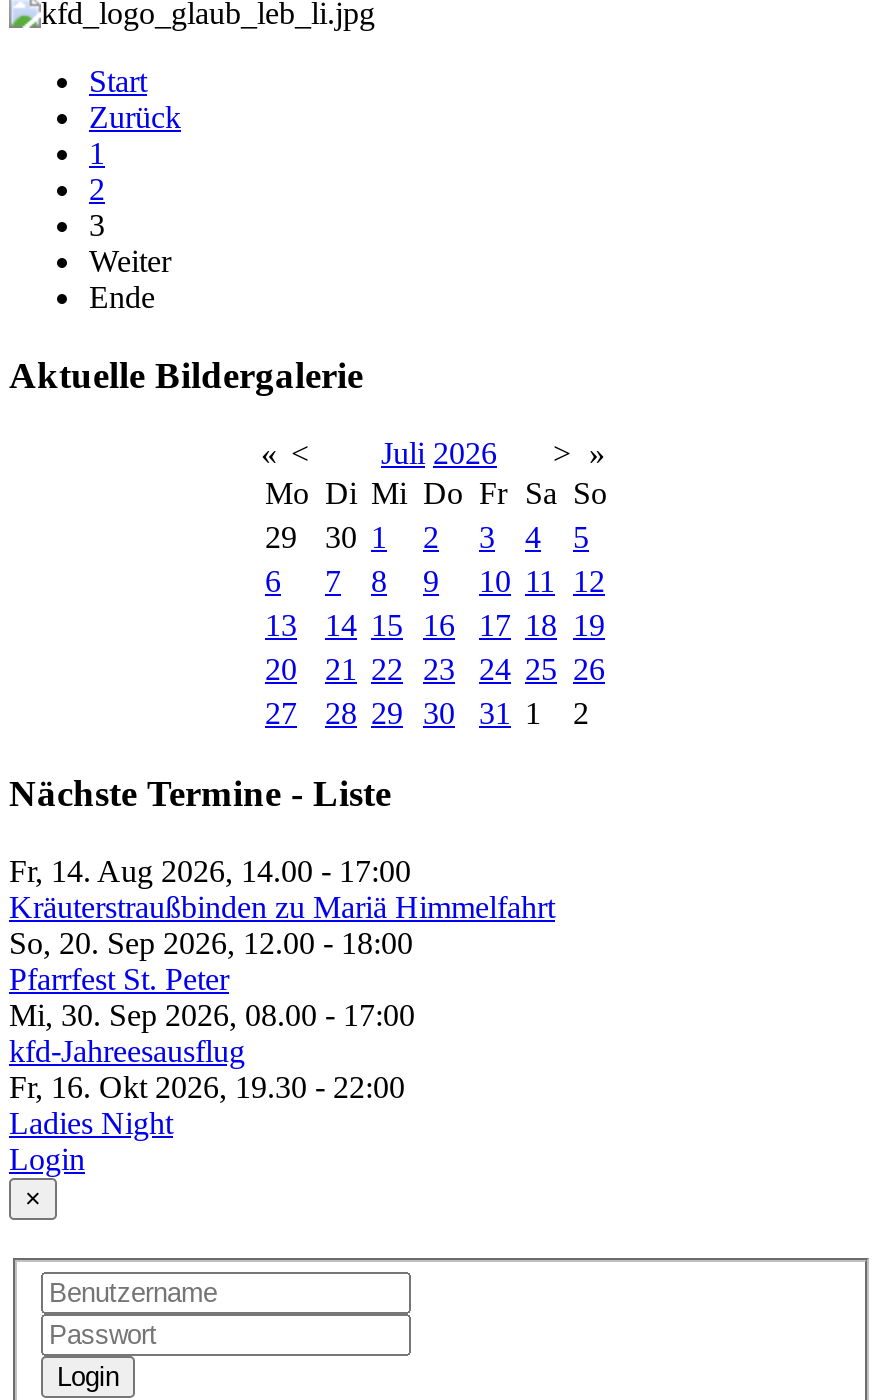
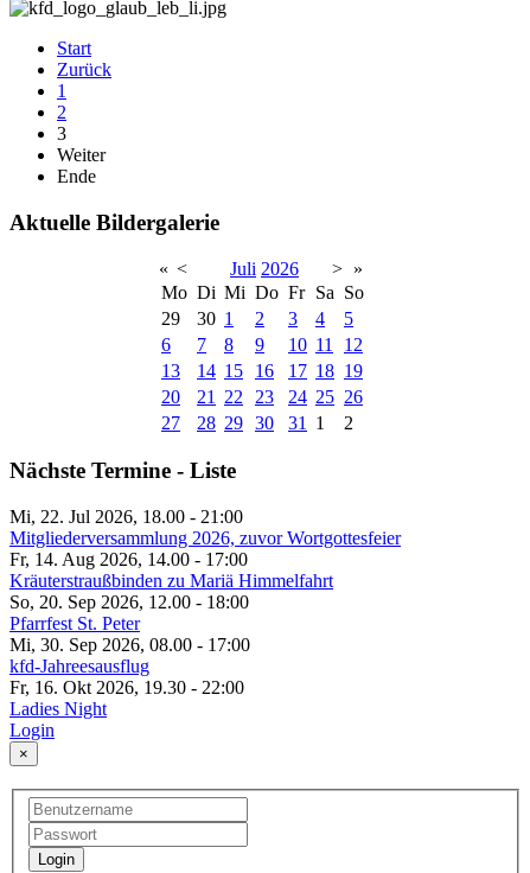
+ Mi, 22. Jul 2026, 18.00 - 21:00
+ Mitgliederversammlung 2026, zuvor Wortgottesfeier
